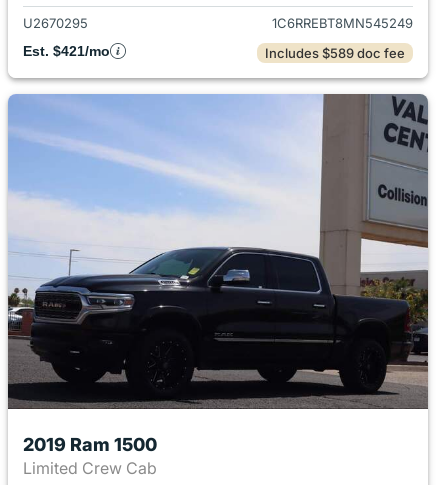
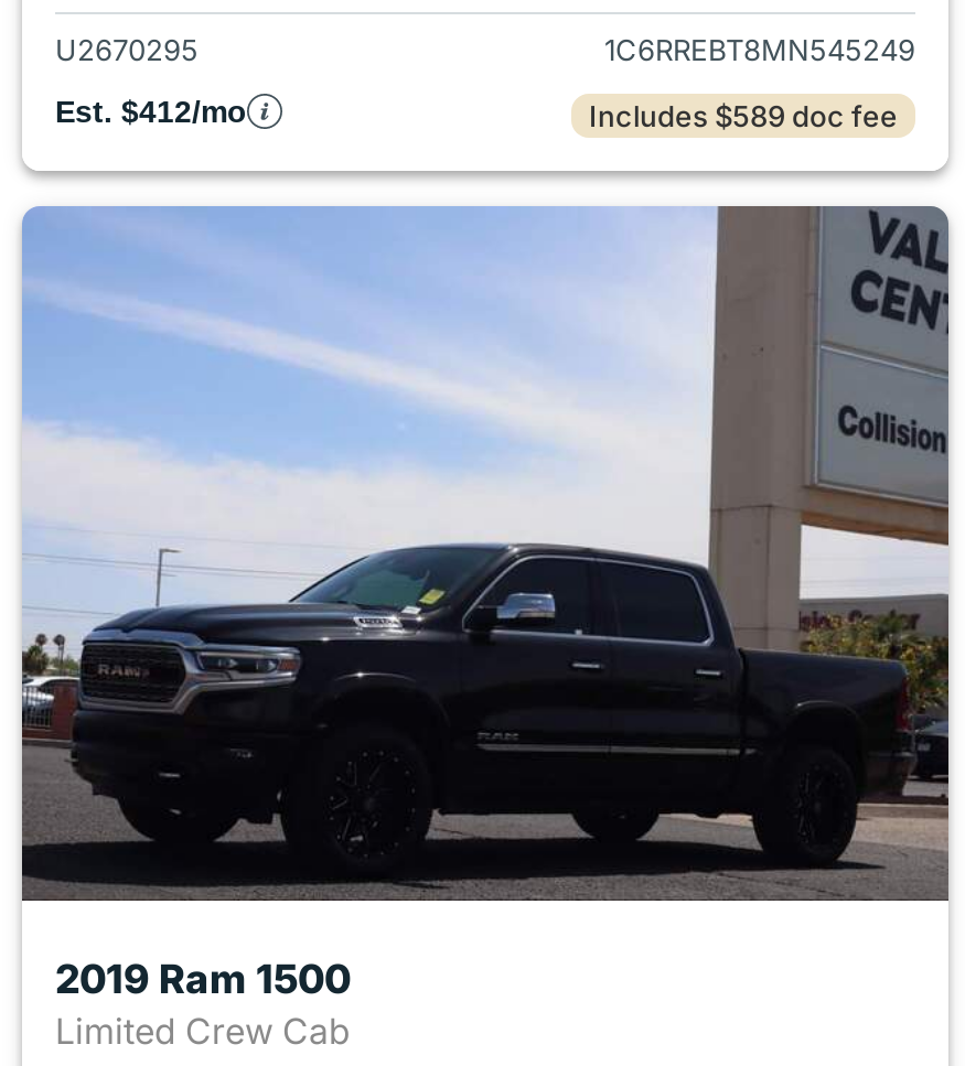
- Est. $421/mo
+ Est. $412/mo
